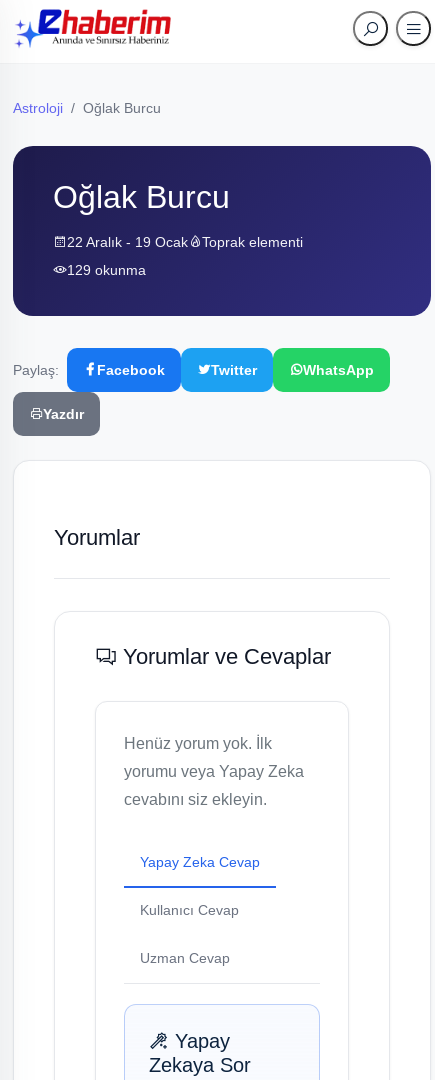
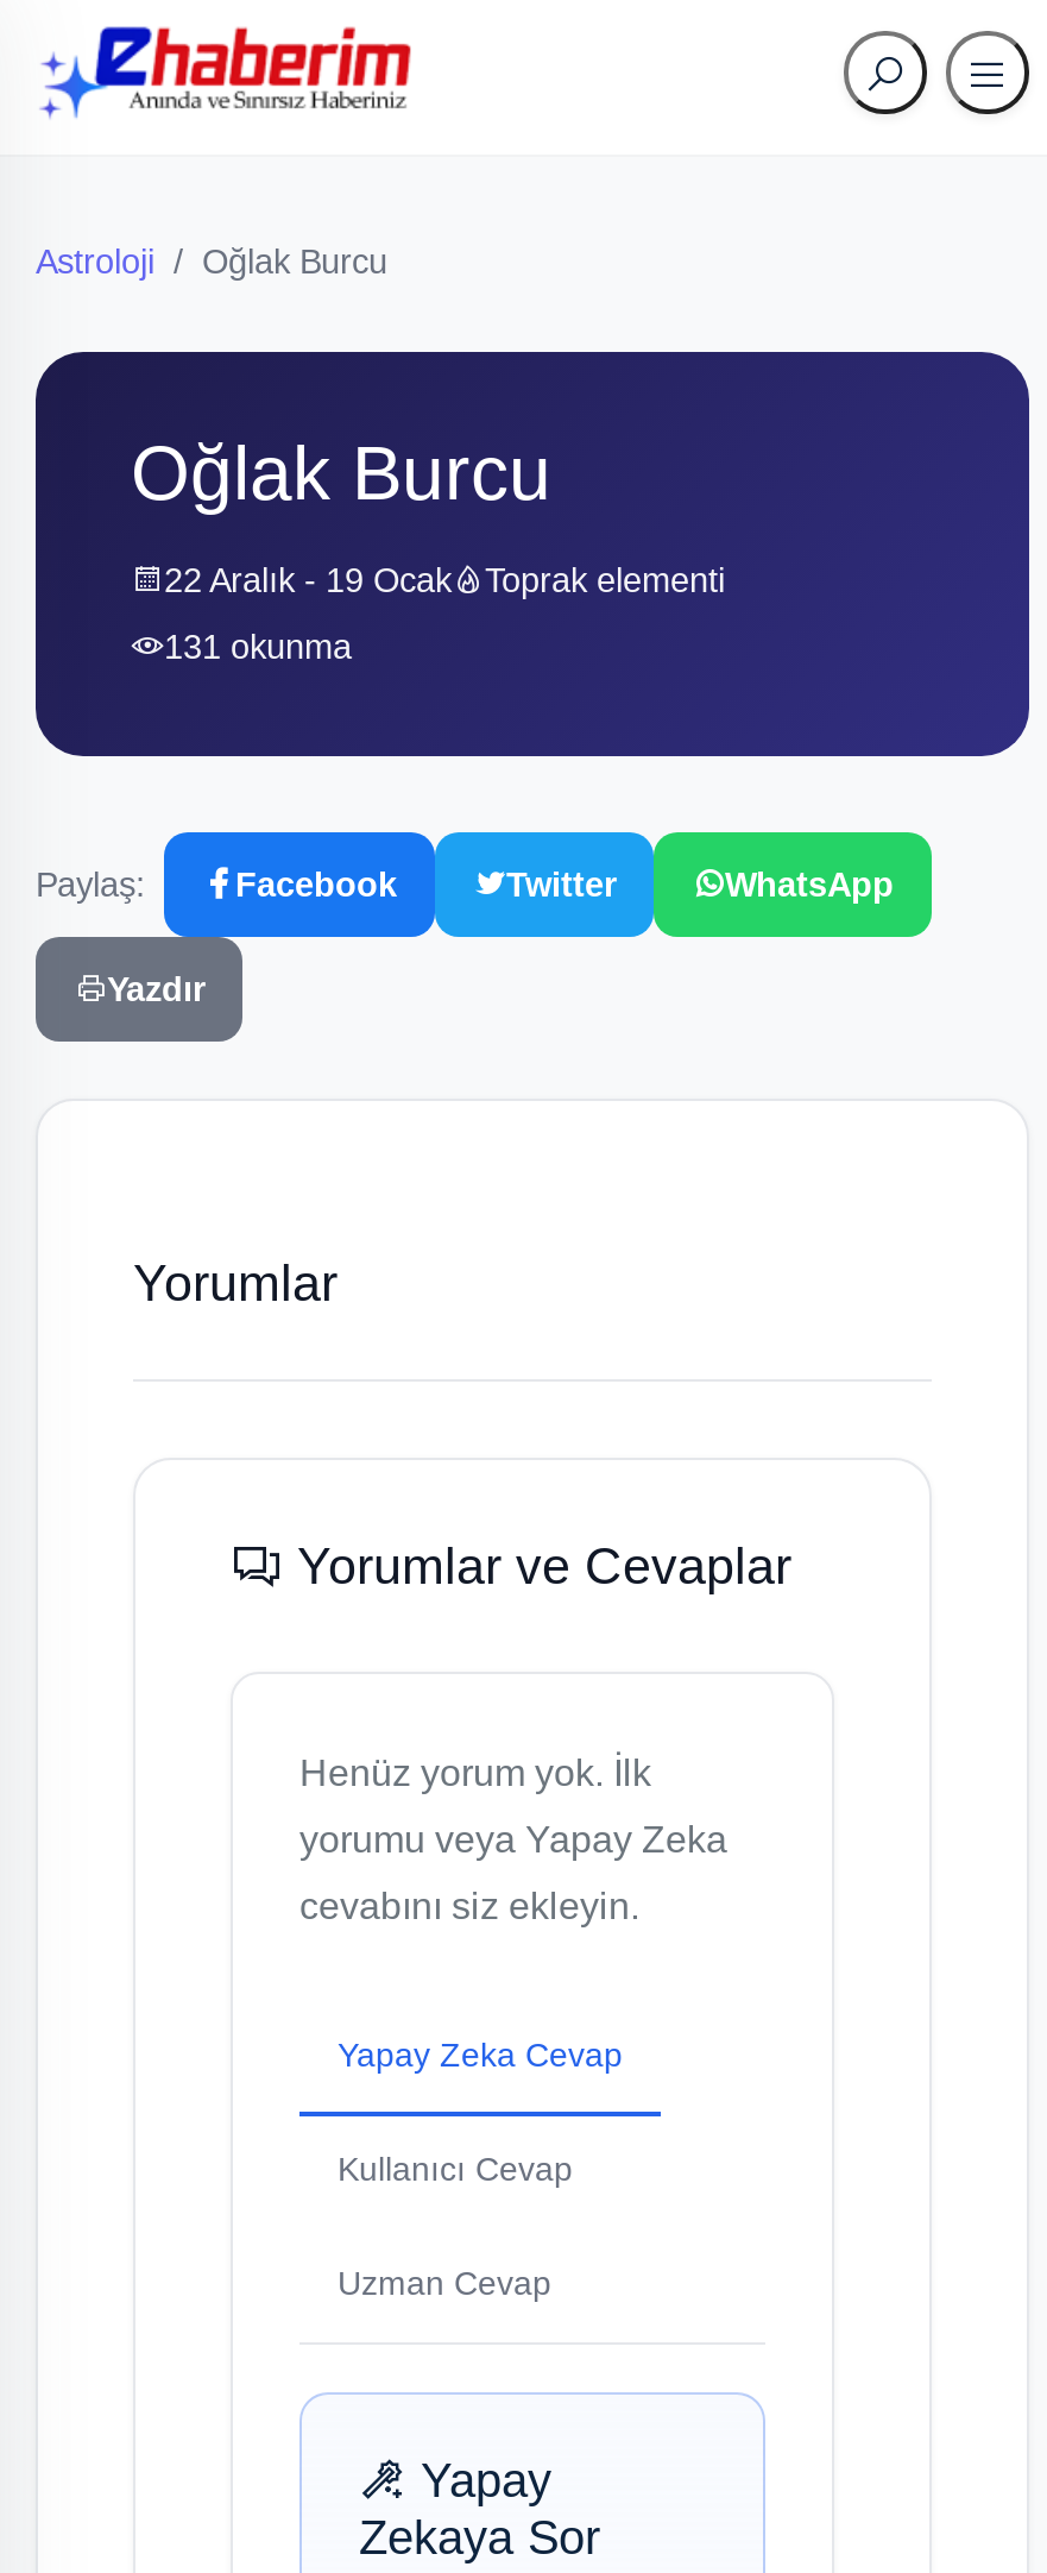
- 129 okunma
+ 131 okunma
